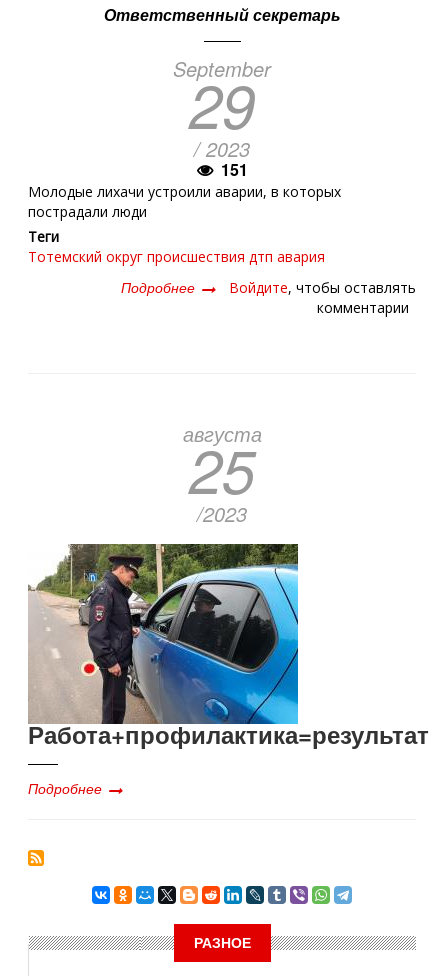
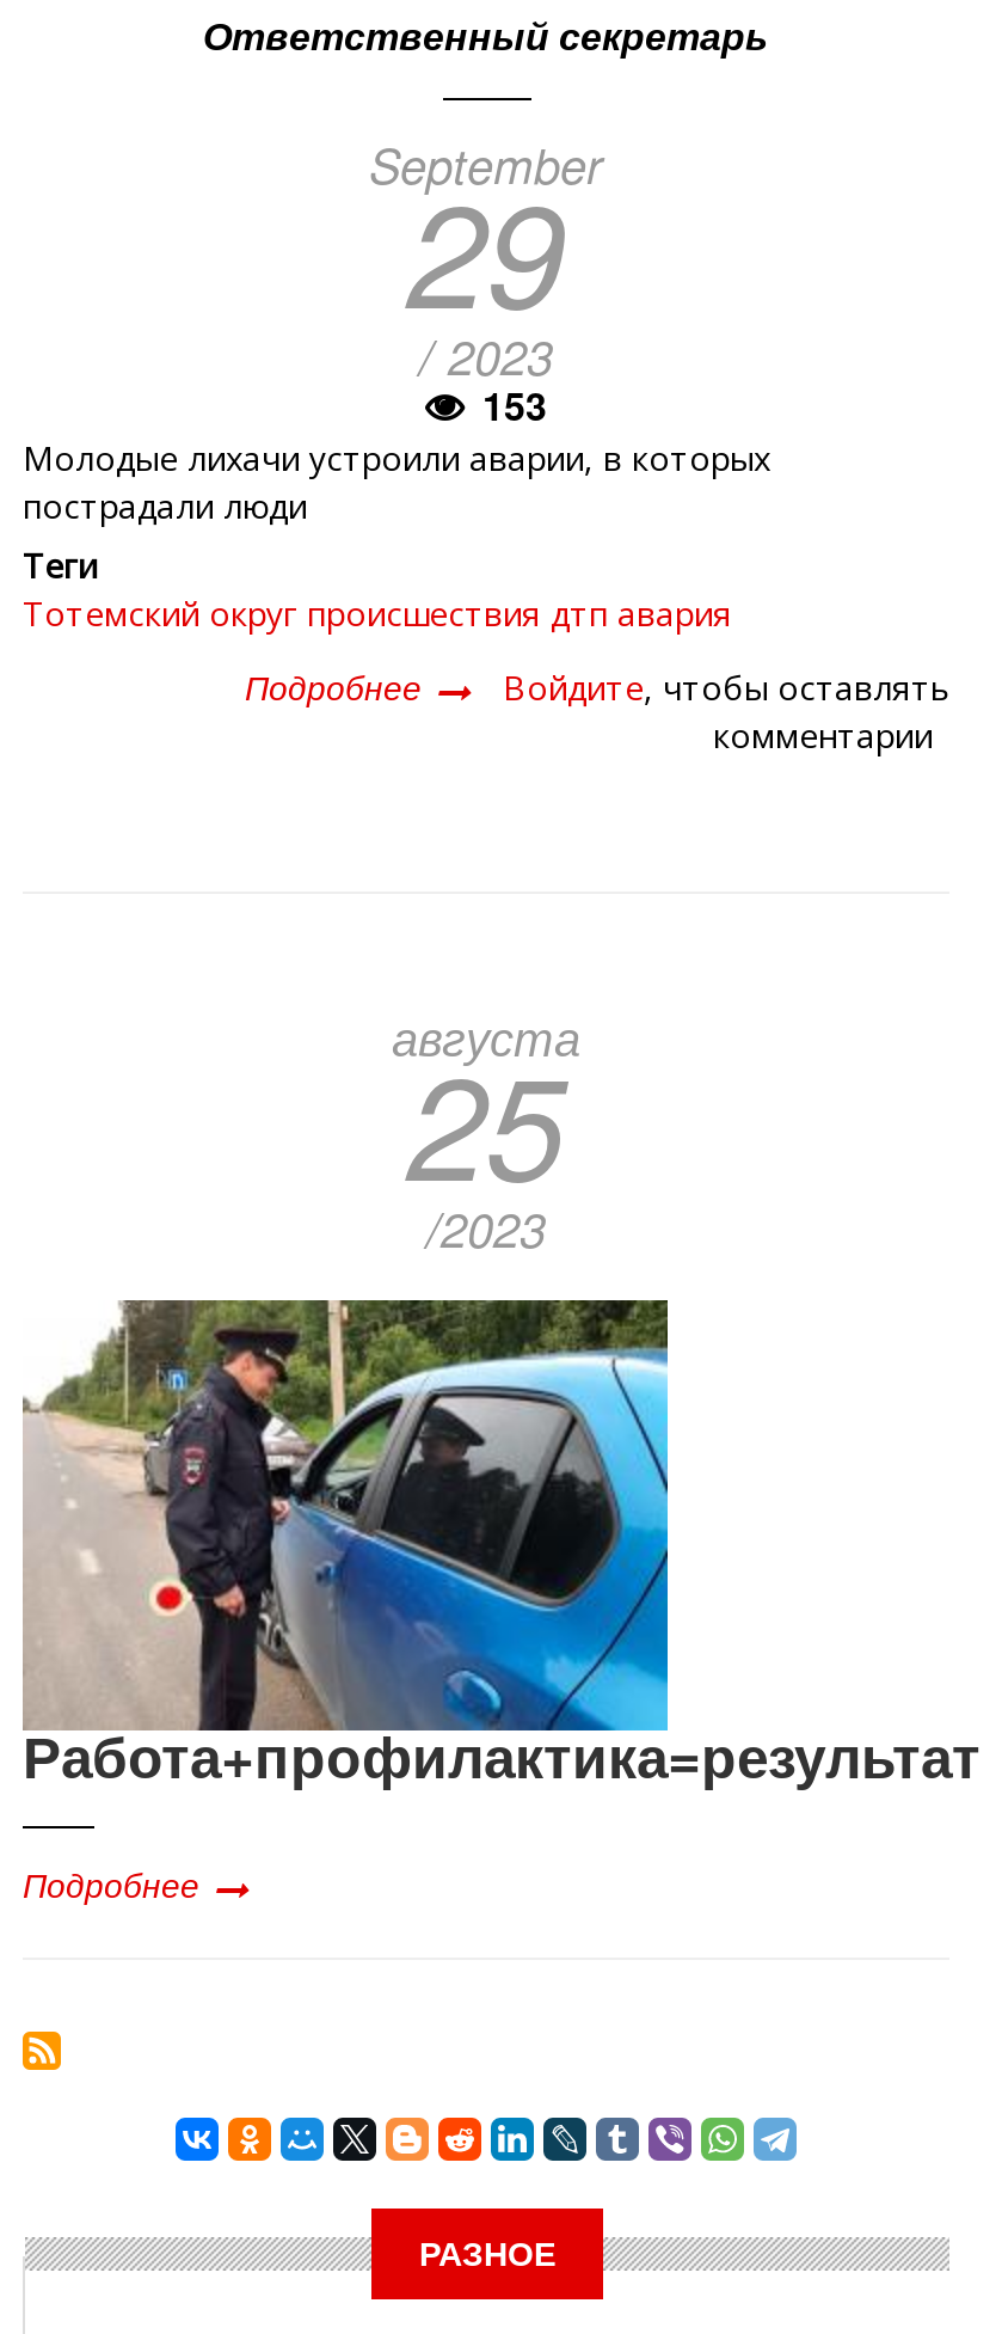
- 151
+ 153
